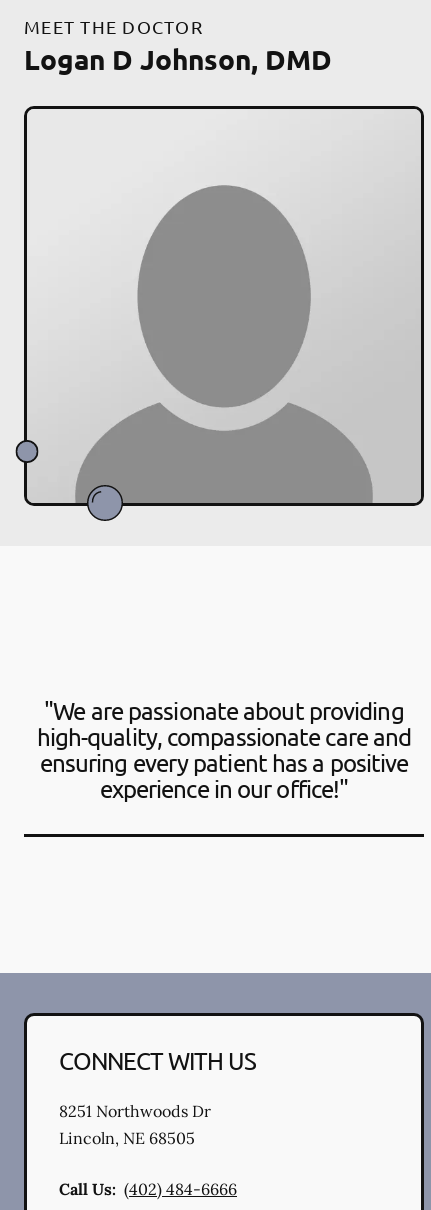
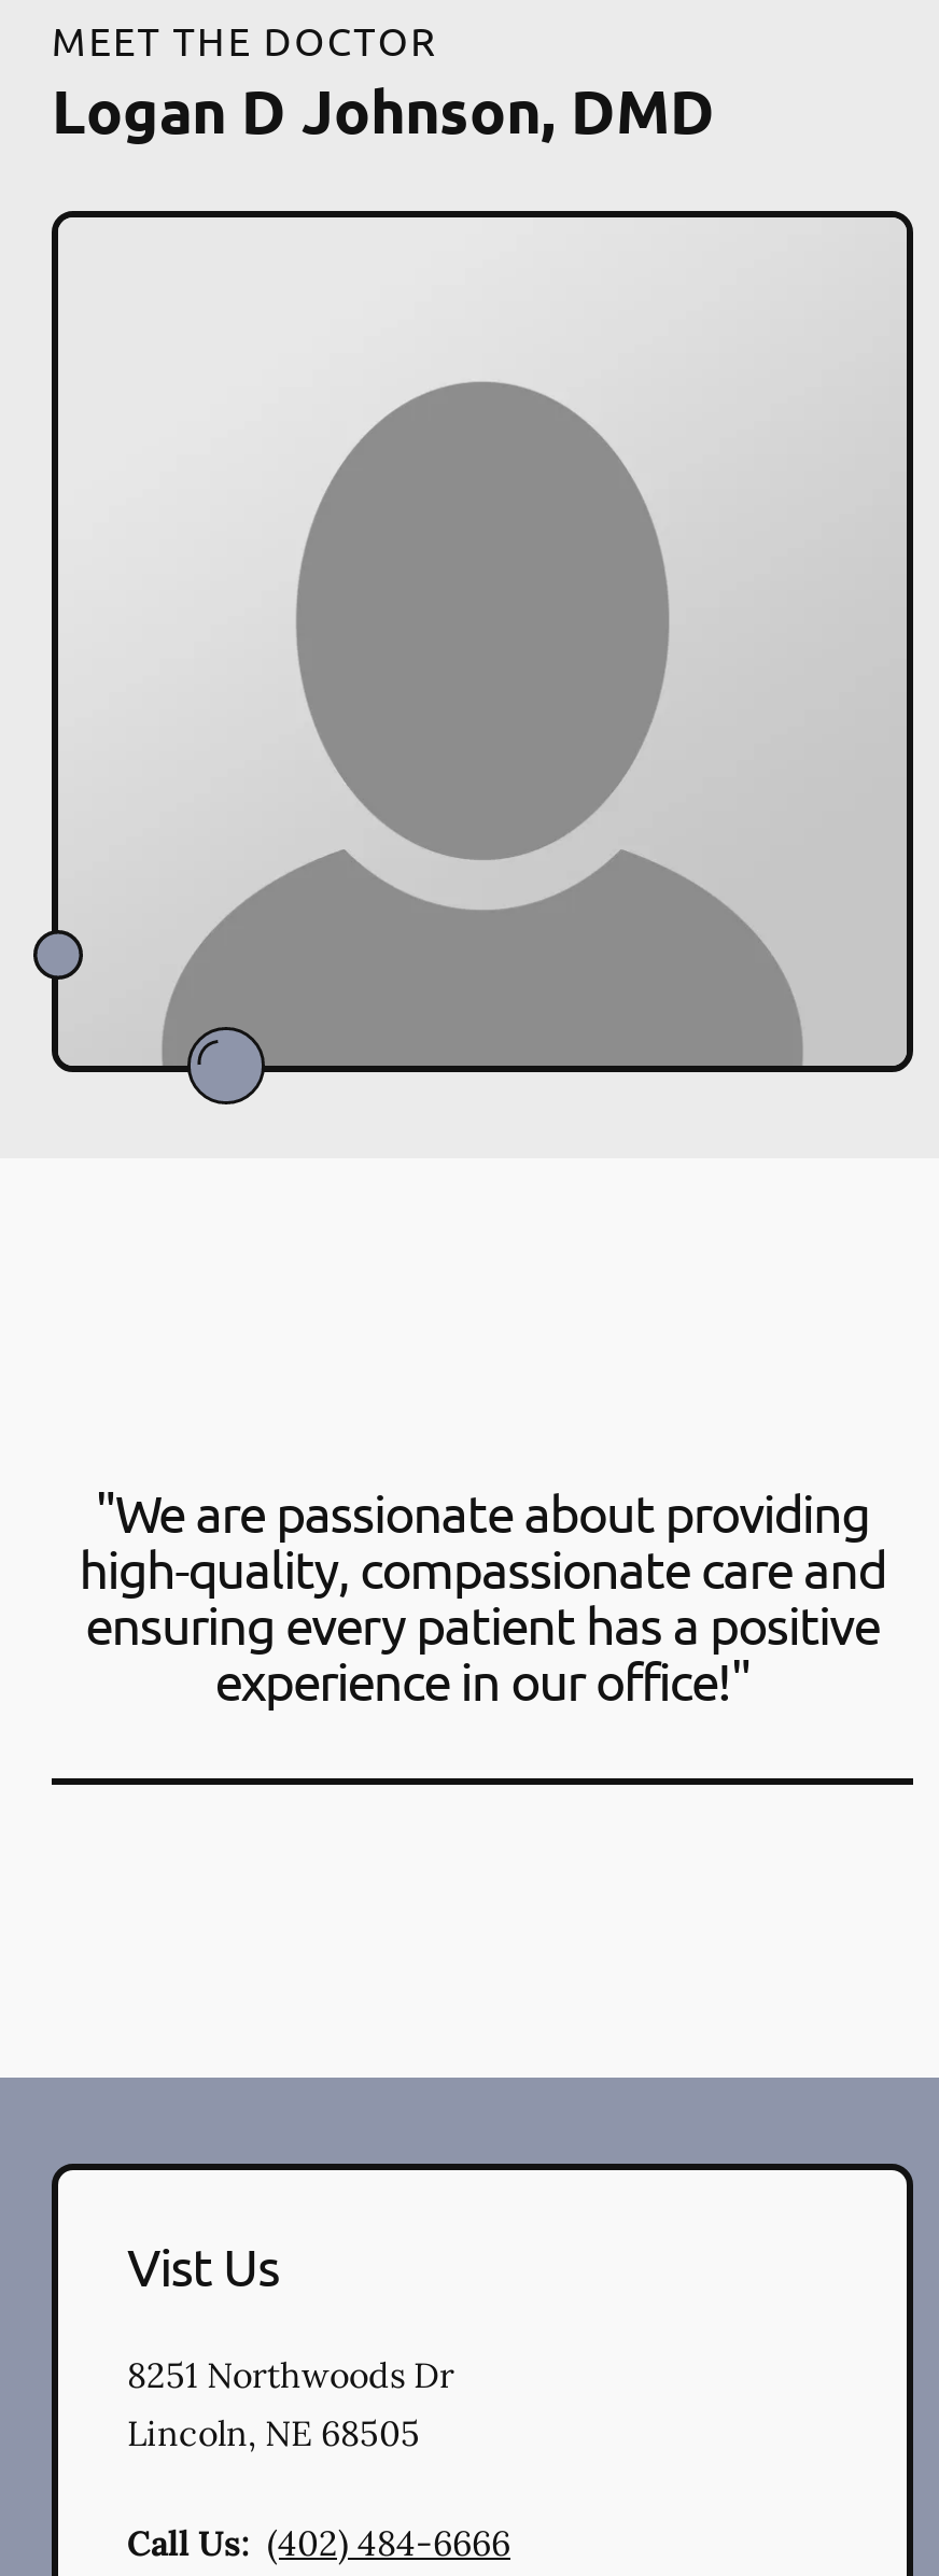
- CONNECT WITH US
+ Vist Us
